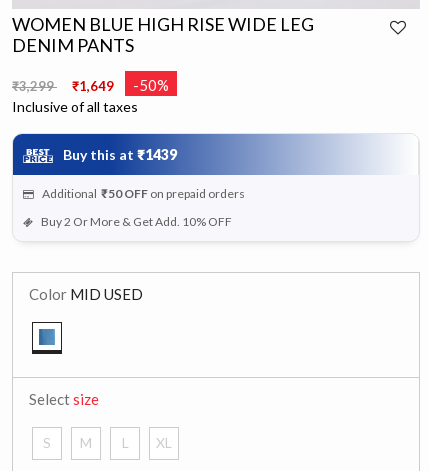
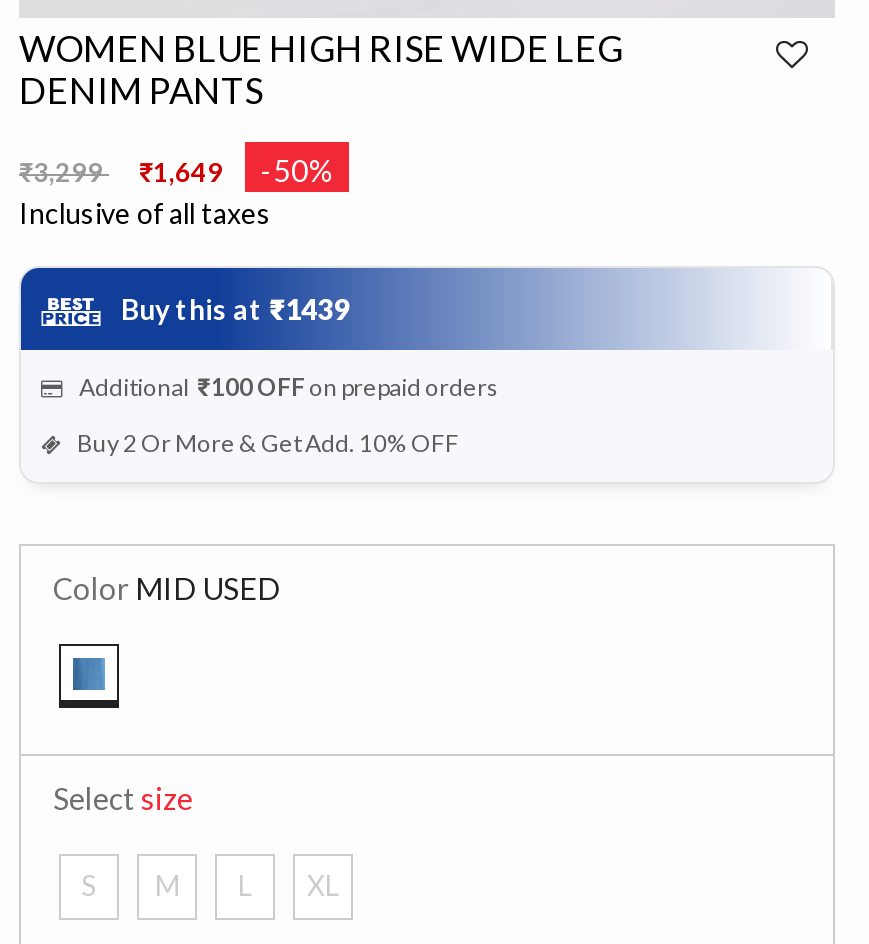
- Additional ₹50 OFF on prepaid orders
+ Additional ₹100 OFF on prepaid orders
